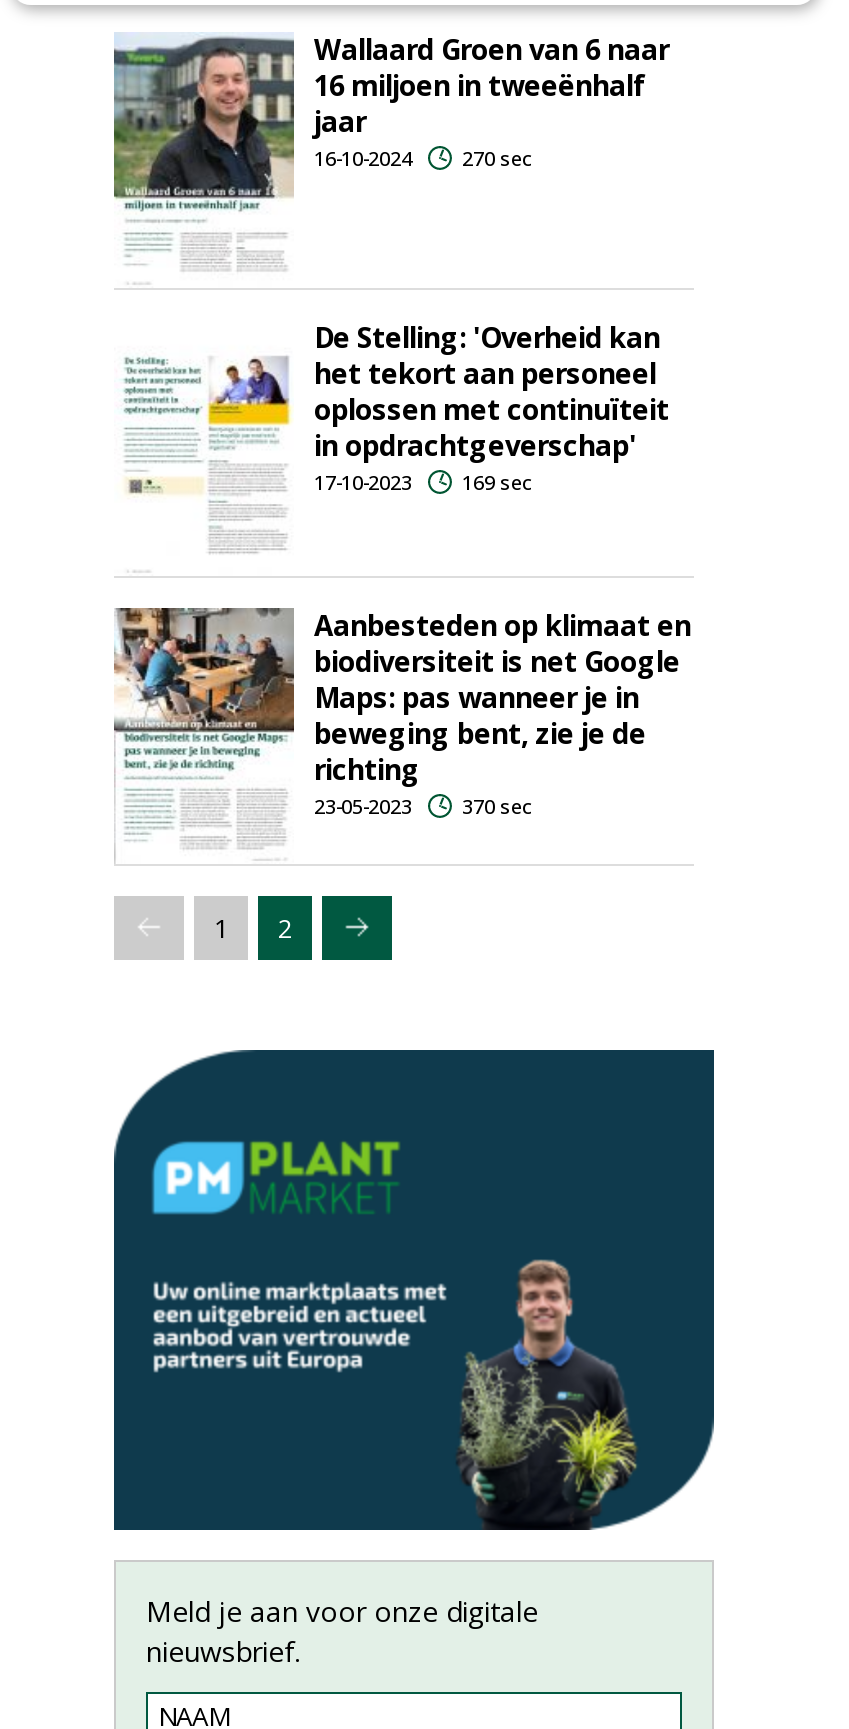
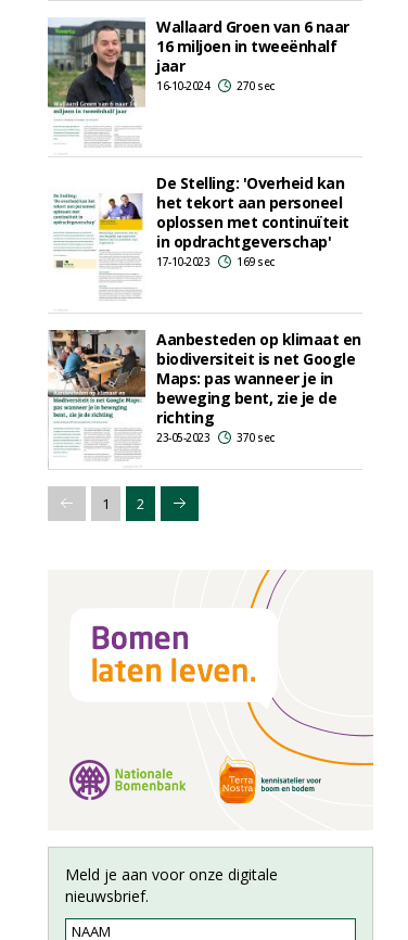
- [image]
+ [image]
